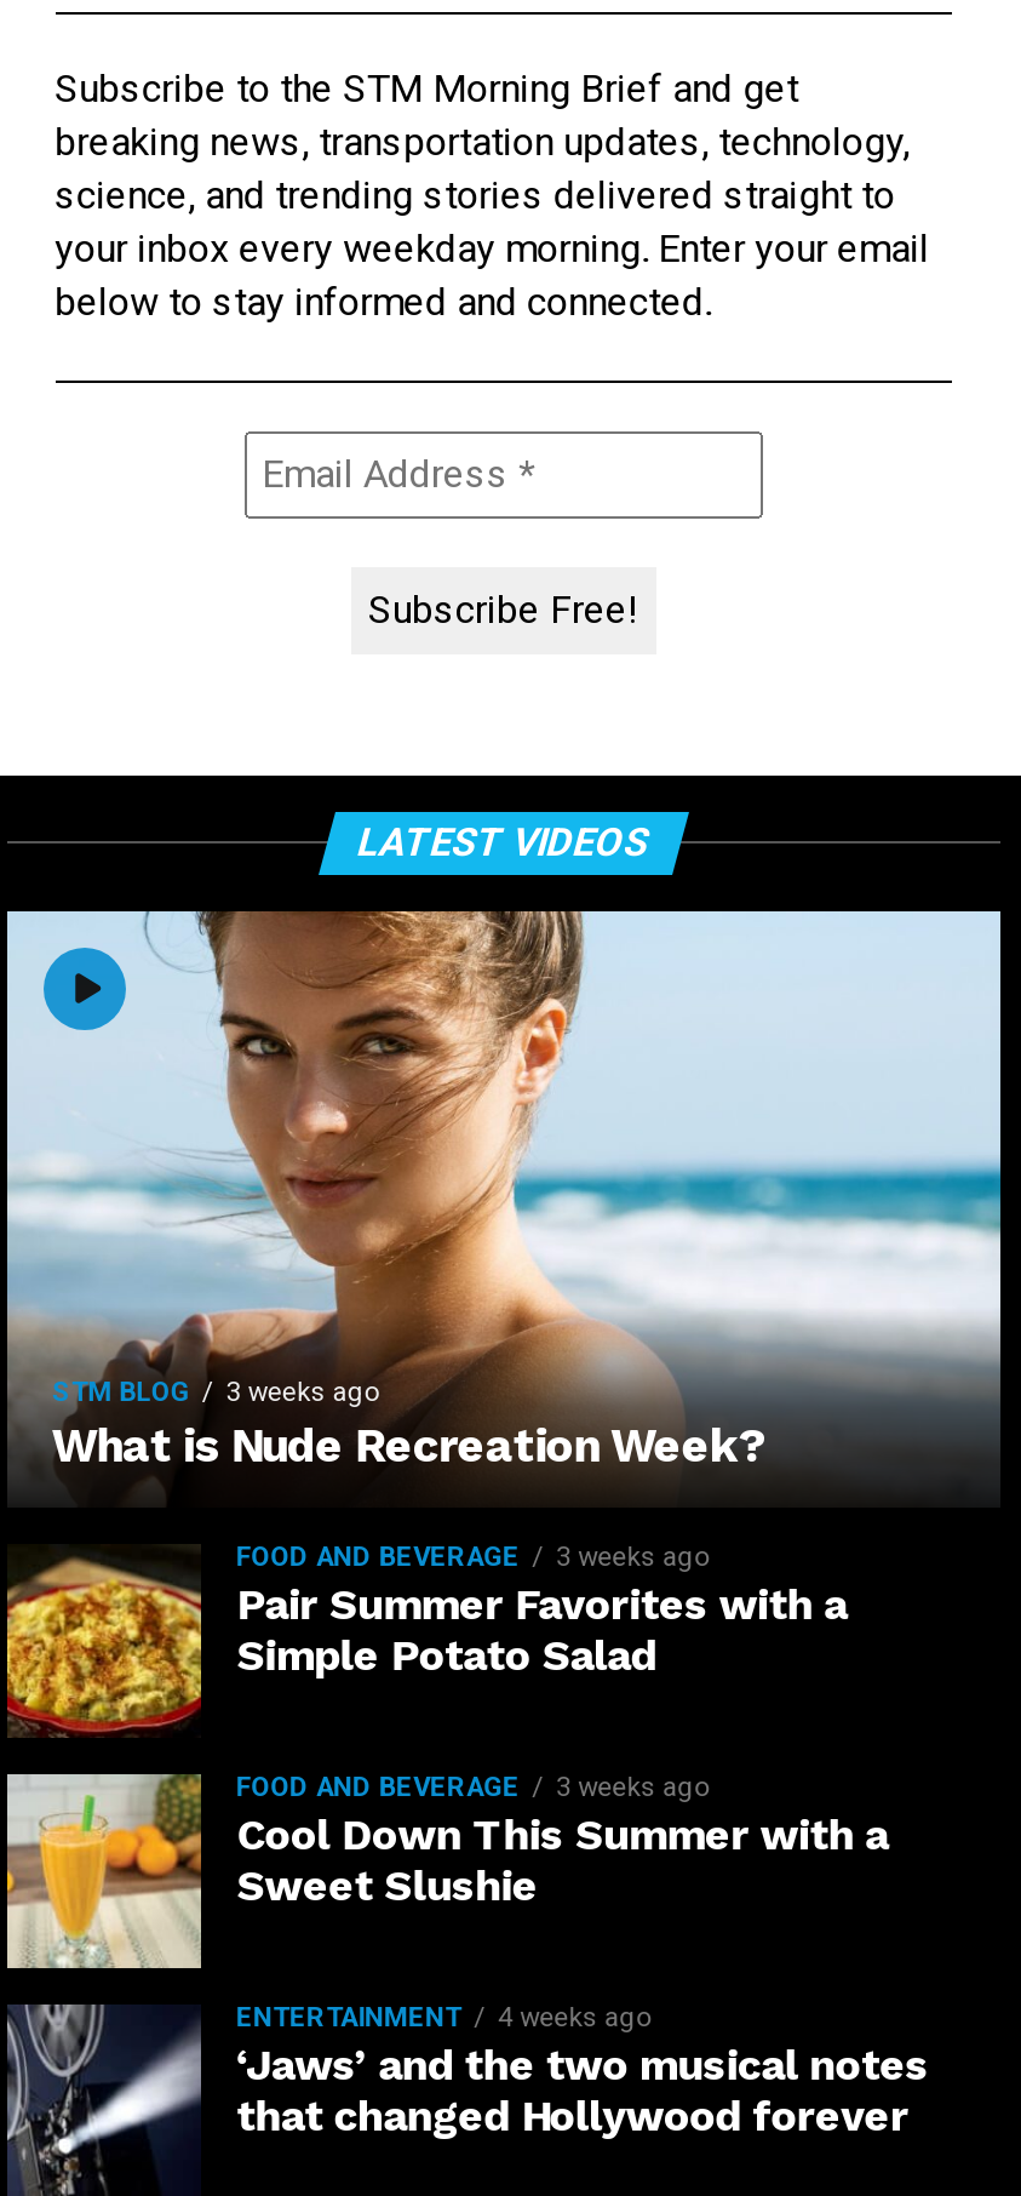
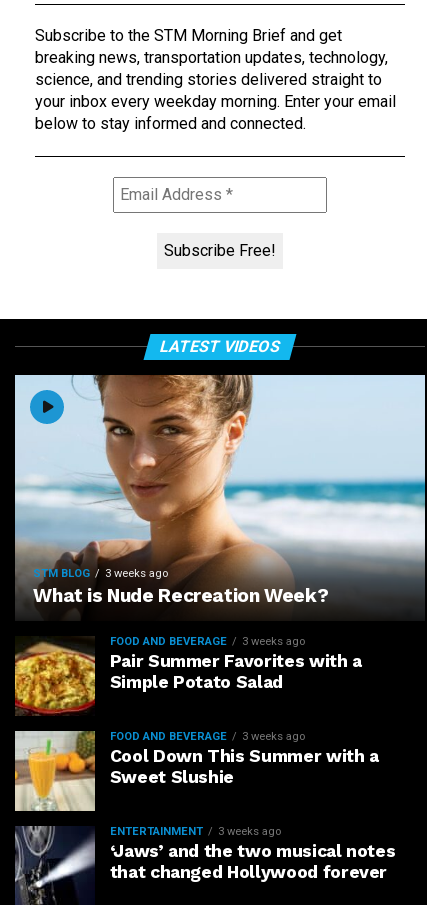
- ENTERTAINMENT 4 weeks ago
+ ENTERTAINMENT 3 weeks ago
